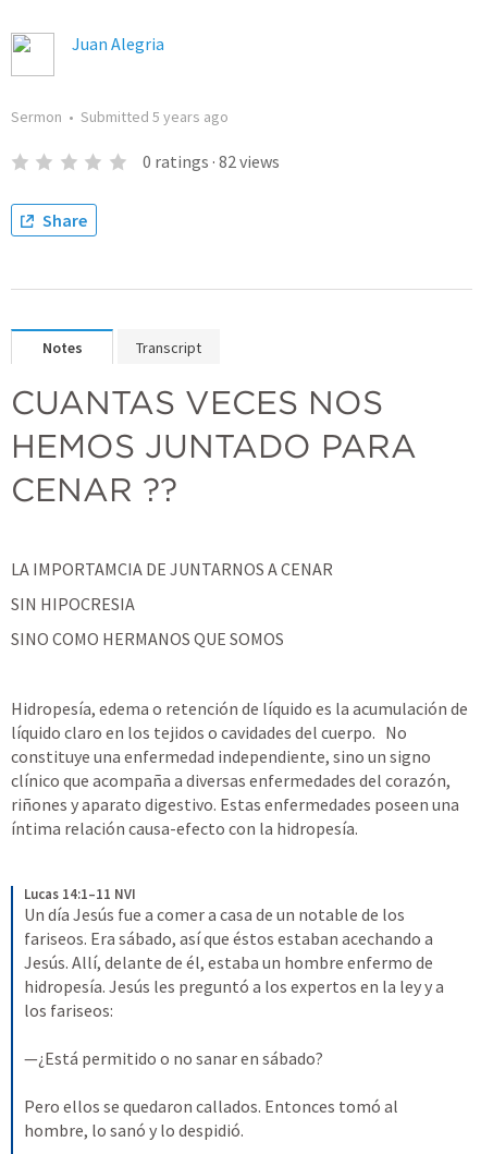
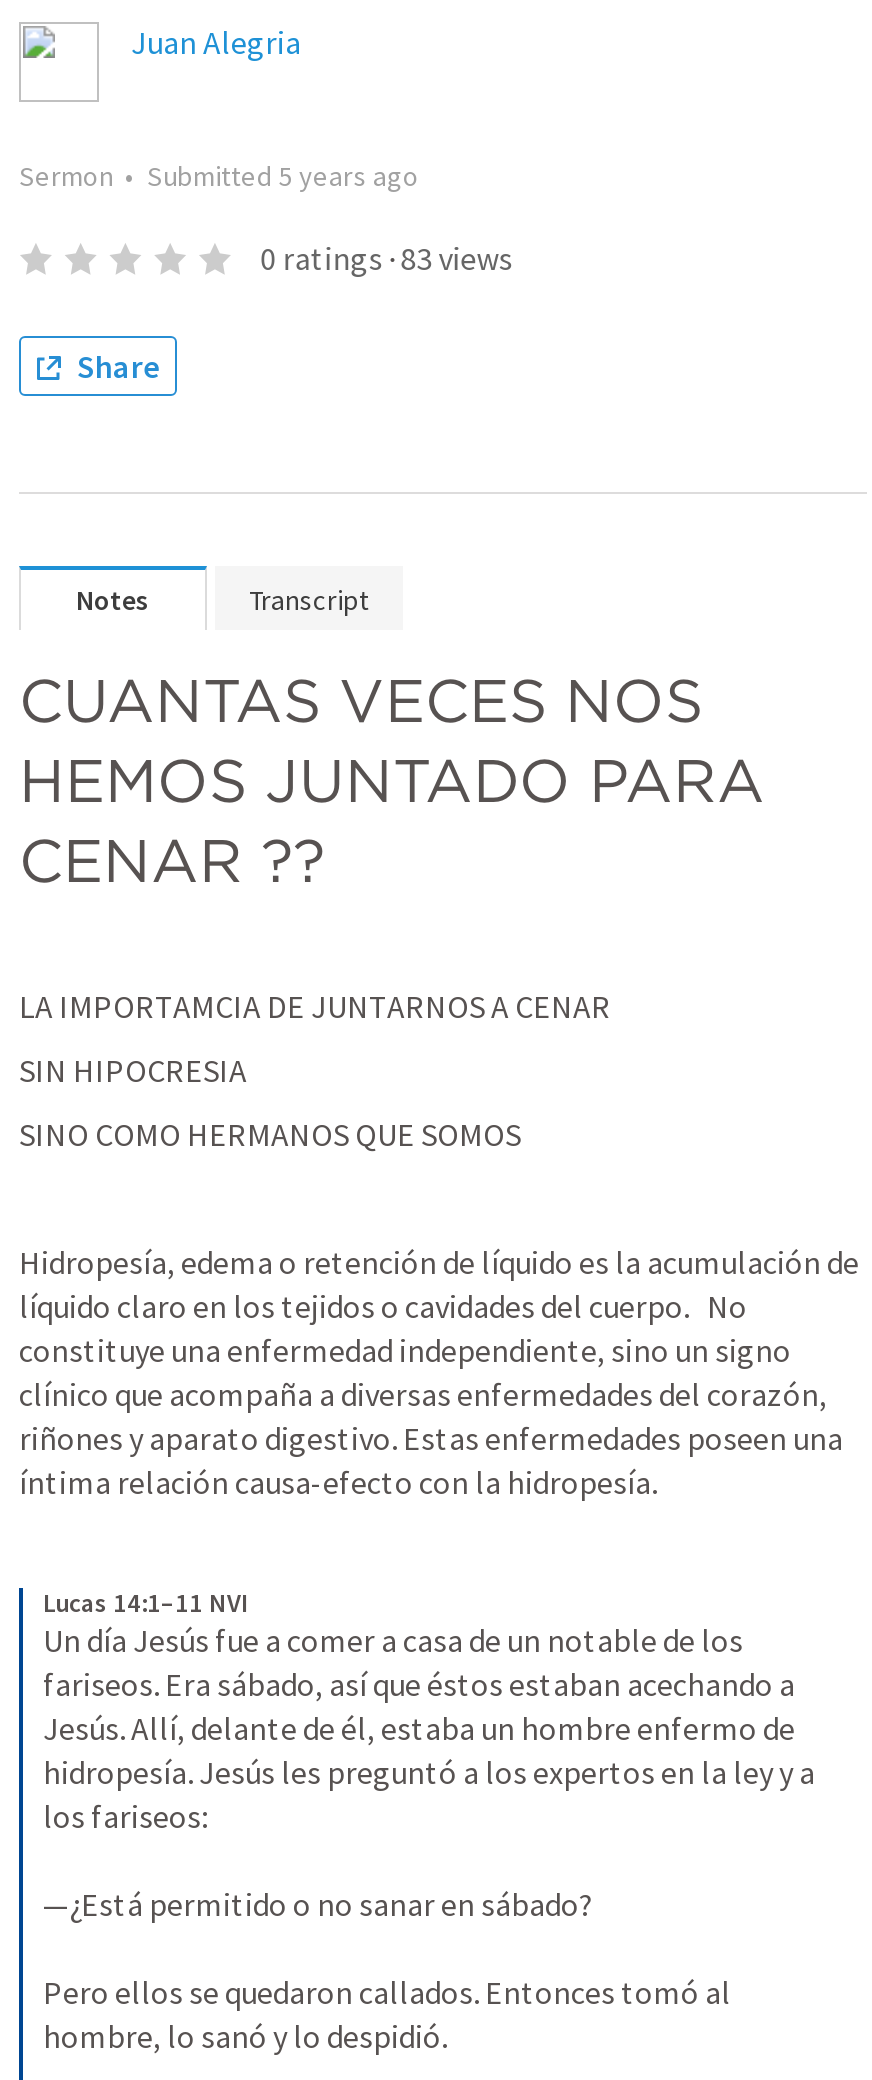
- 0 ratings · 82 views
+ 0 ratings · 83 views
